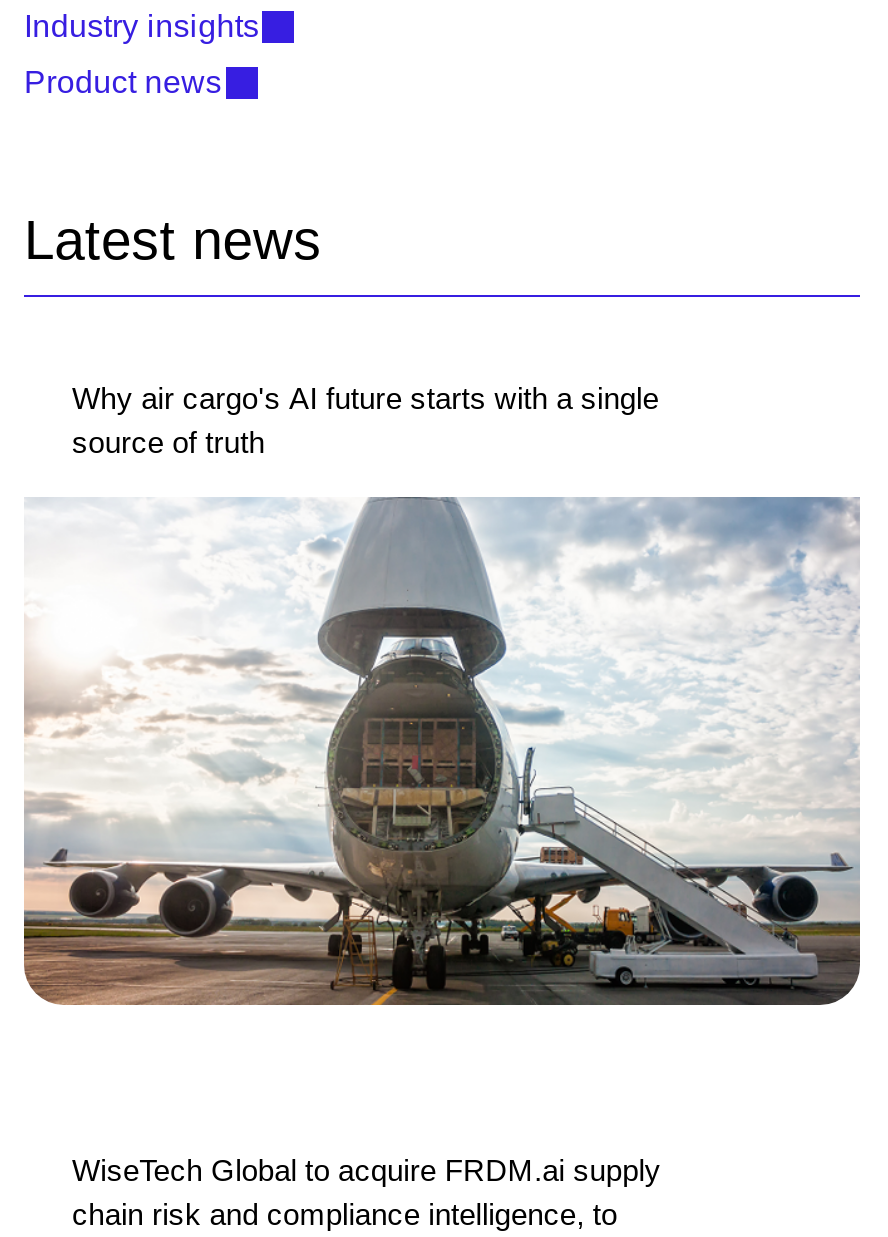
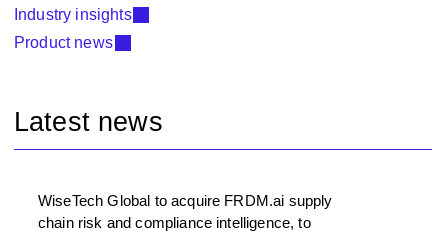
- Why air cargo's AI future starts with a single
- source of truth

- [image]
